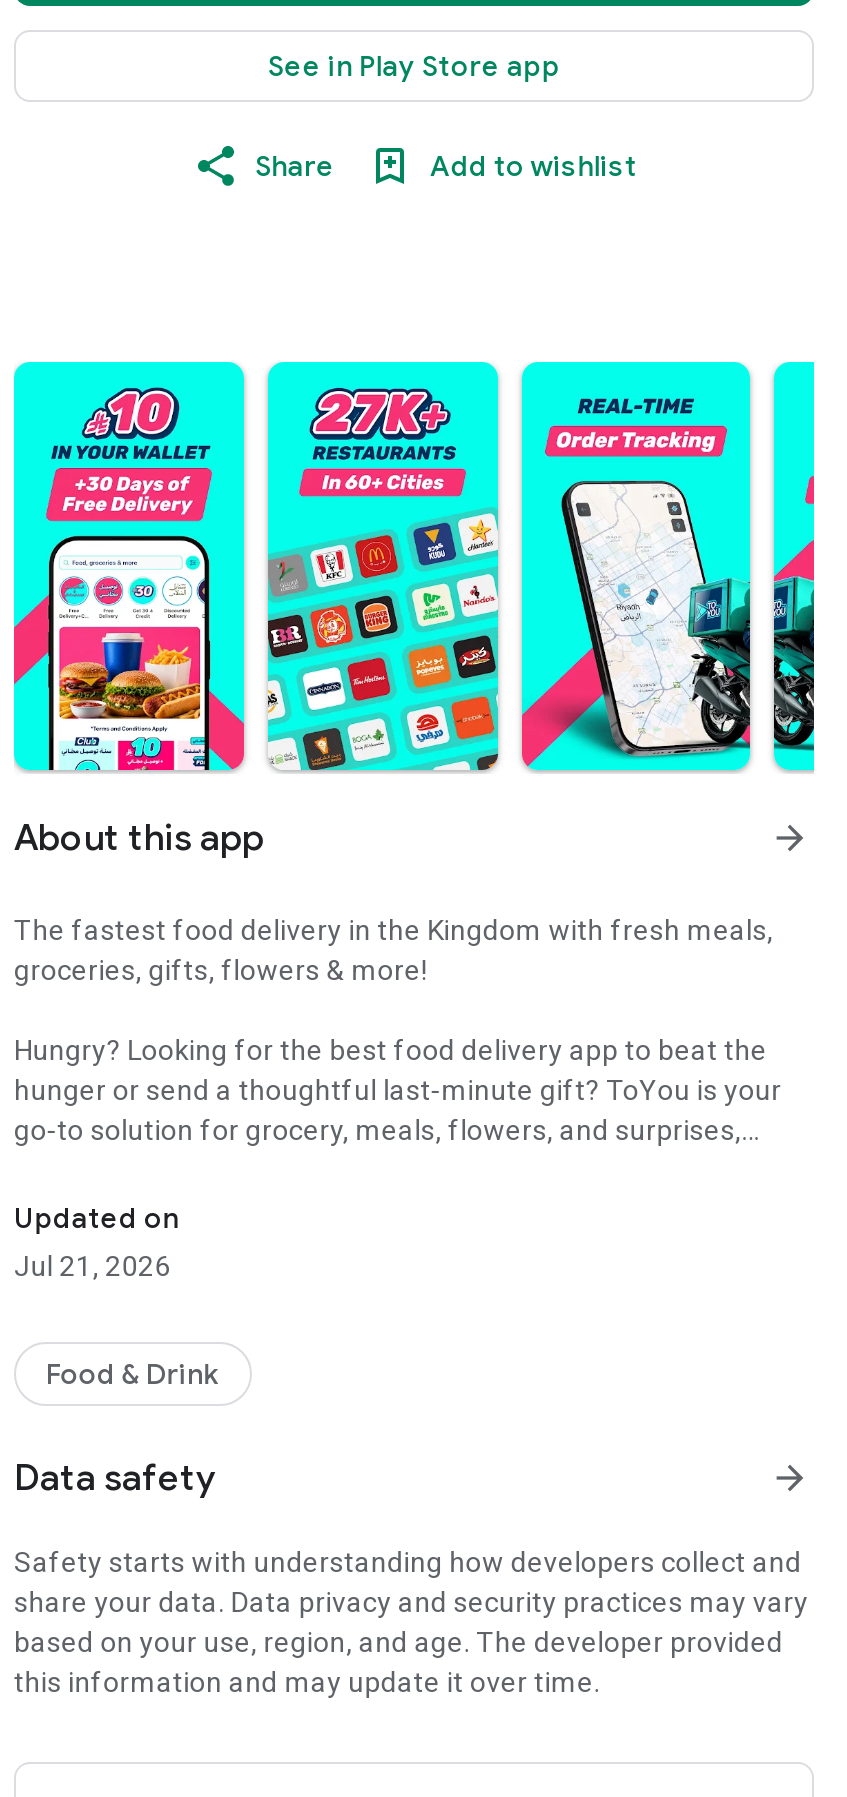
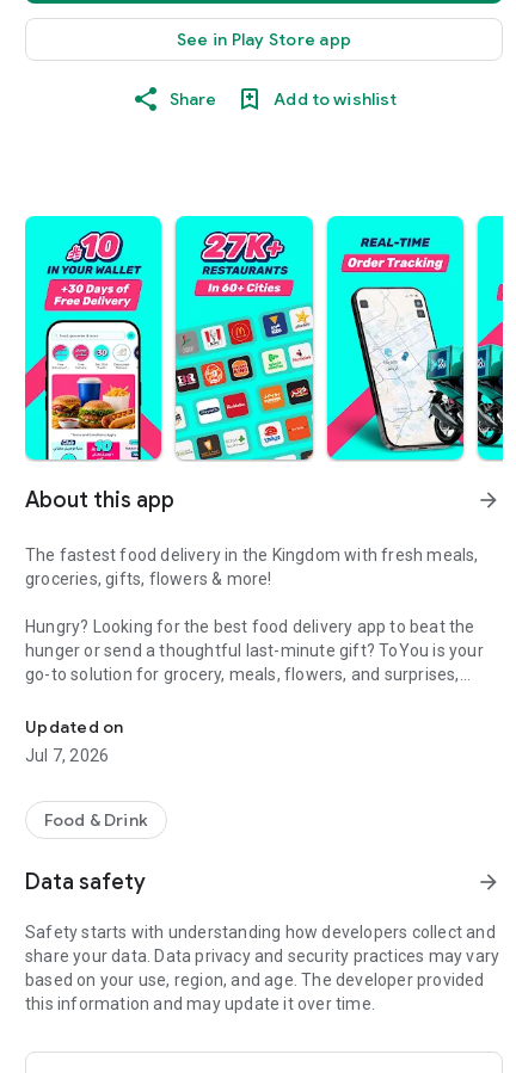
- Jul 21, 2026
+ Jul 7, 2026
